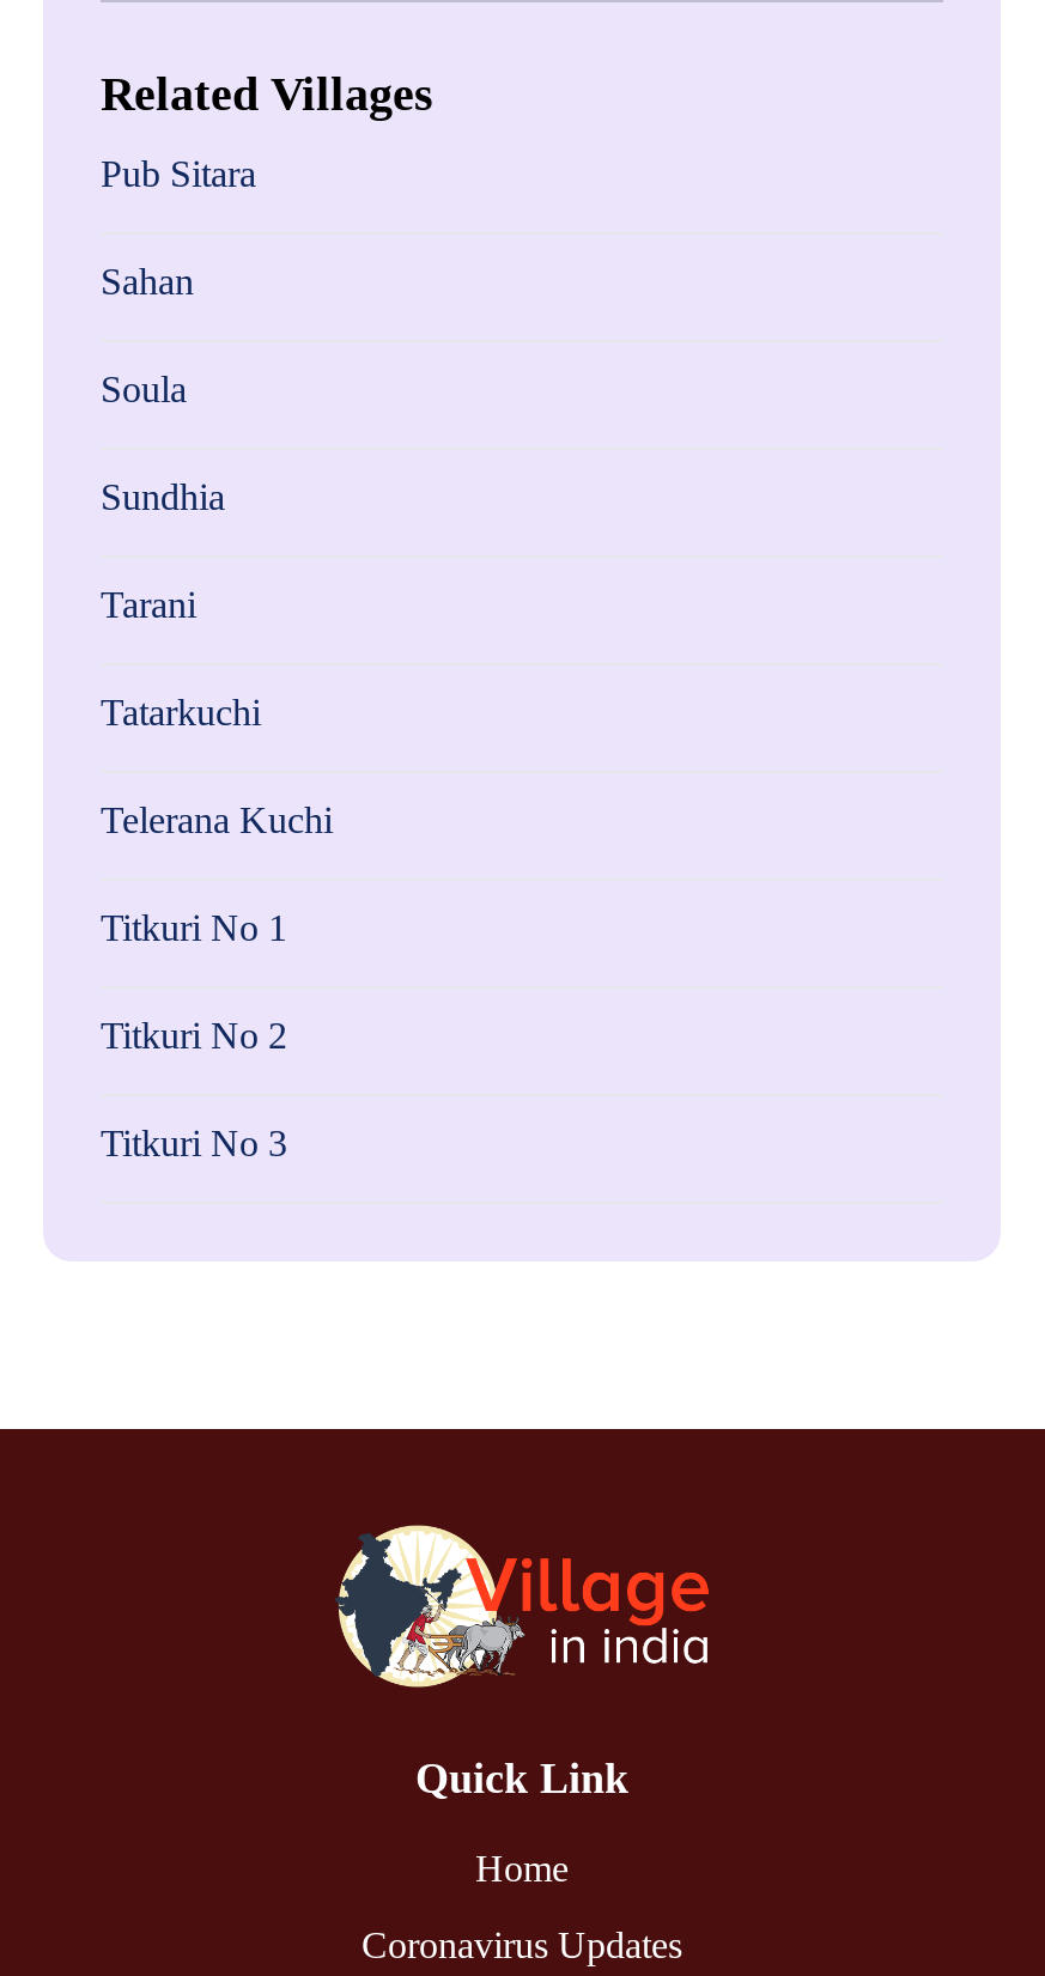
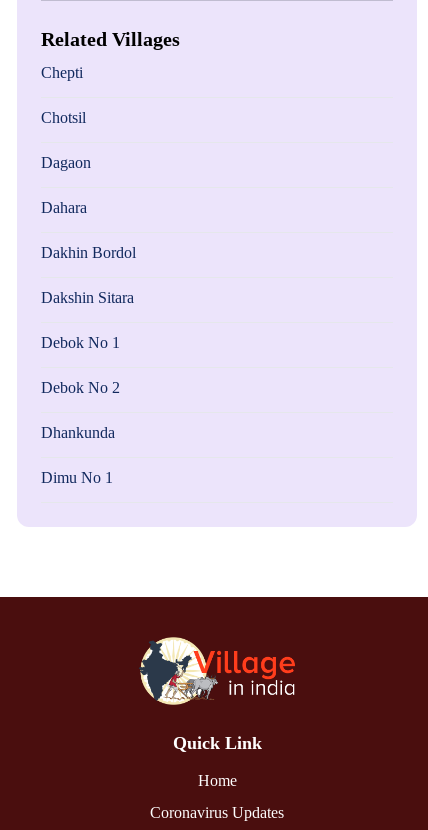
- Pub Sitara
+ Chepti

- Sahan
+ Chotsil

- Soula
+ Dagaon

- Sundhia
+ Dahara

- Tarani
+ Dakhin Bordol

- Tatarkuchi
+ Dakshin Sitara

- Telerana Kuchi
+ Debok No 1

- Titkuri No 1
+ Debok No 2

- Titkuri No 2
+ Dhankunda

- Titkuri No 3
+ Dimu No 1
